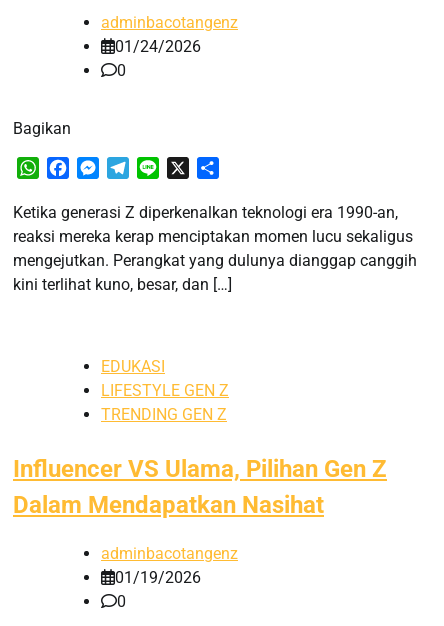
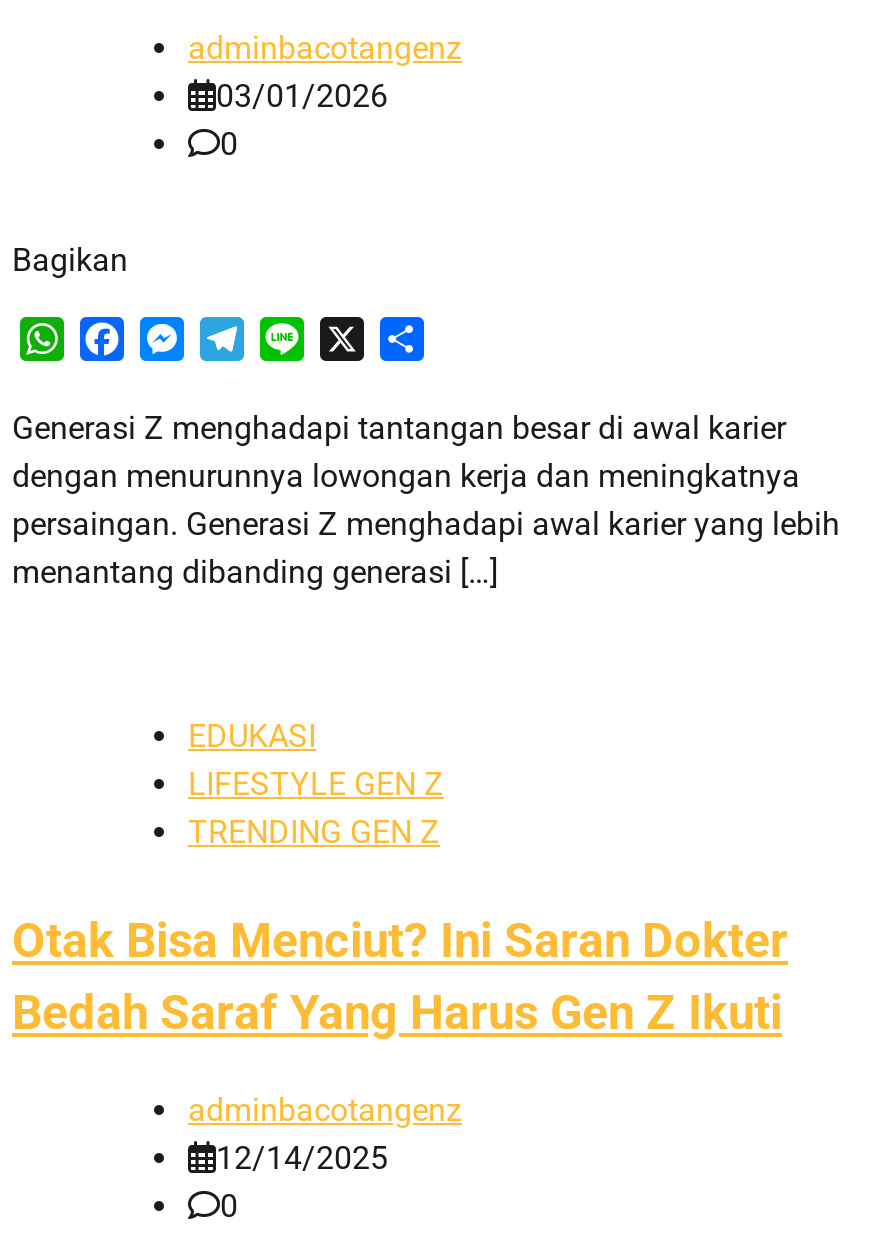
- 01/24/2026
+ 03/01/2026

- Ketika generasi Z diperkenalkan teknologi era 1990-an,
- reaksi mereka kerap menciptakan momen lucu sekaligus
- mengejutkan. Perangkat yang dulunya dianggap canggih
- kini terlihat kuno, besar, dan […]
+ Generasi Z menghadapi tantangan besar di awal karier
+ dengan menurunnya lowongan kerja dan meningkatnya
+ persaingan. Generasi Z menghadapi awal karier yang lebih
+ menantang dibanding generasi […]

- Influencer VS Ulama, Pilihan Gen Z
- Dalam Mendapatkan Nasihat
+ Otak Bisa Menciut? Ini Saran Dokter
+ Bedah Saraf Yang Harus Gen Z Ikuti

- 01/19/2026
+ 12/14/2025
